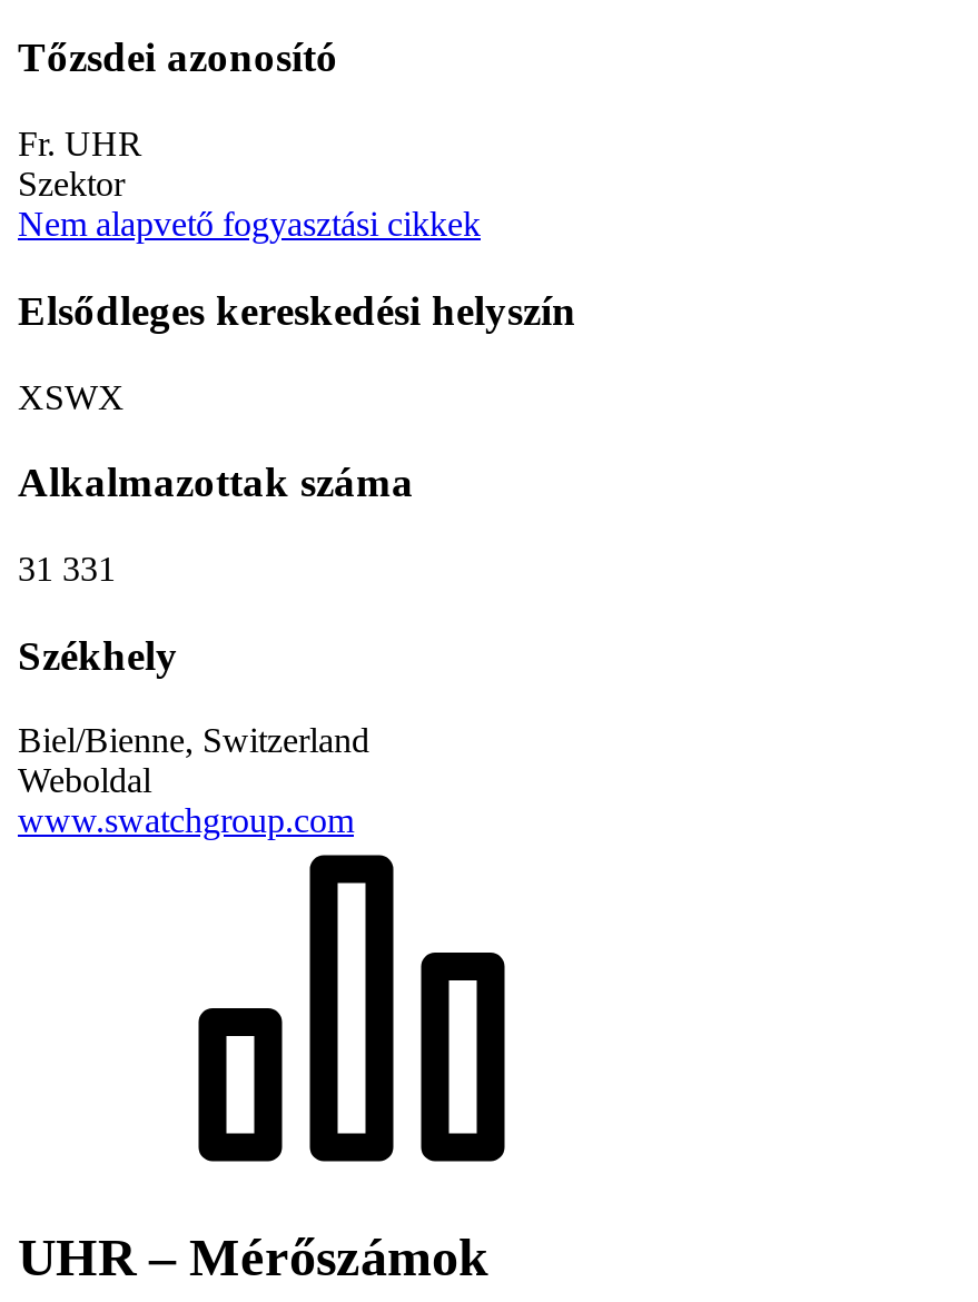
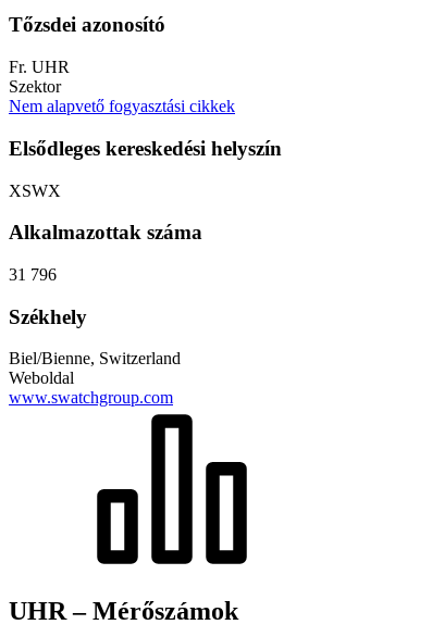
- 31 331
+ 31 796
